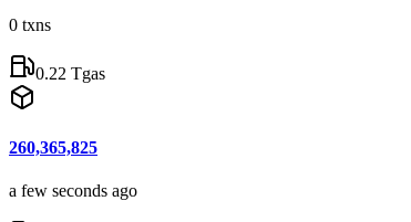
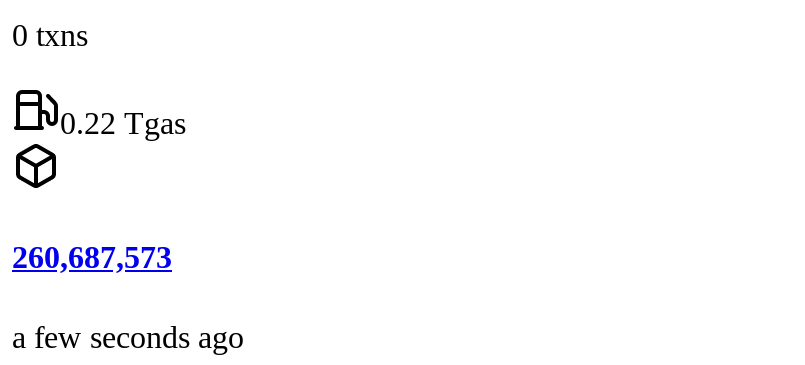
- 260,365,825
+ 260,687,573
